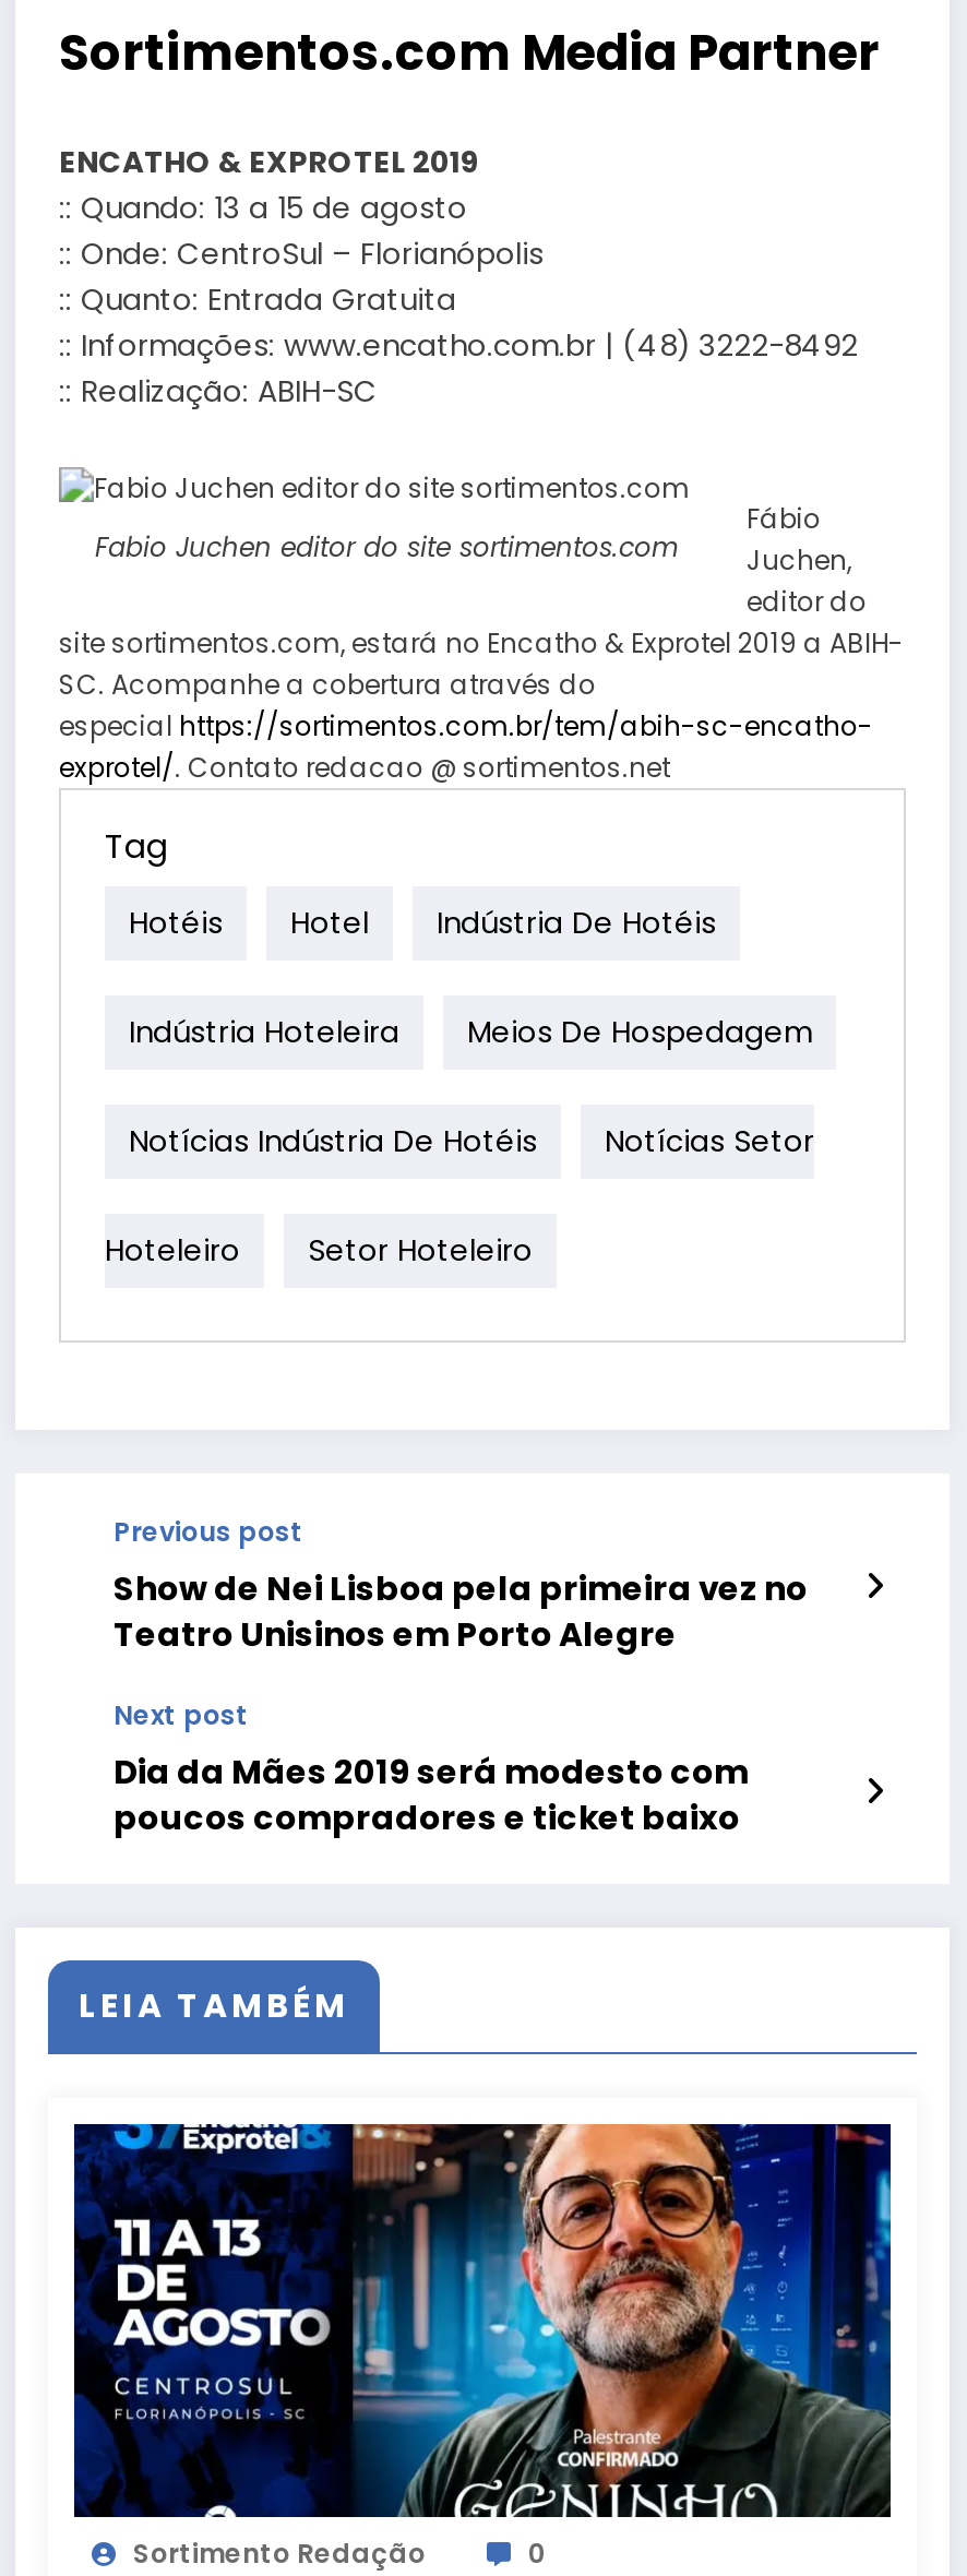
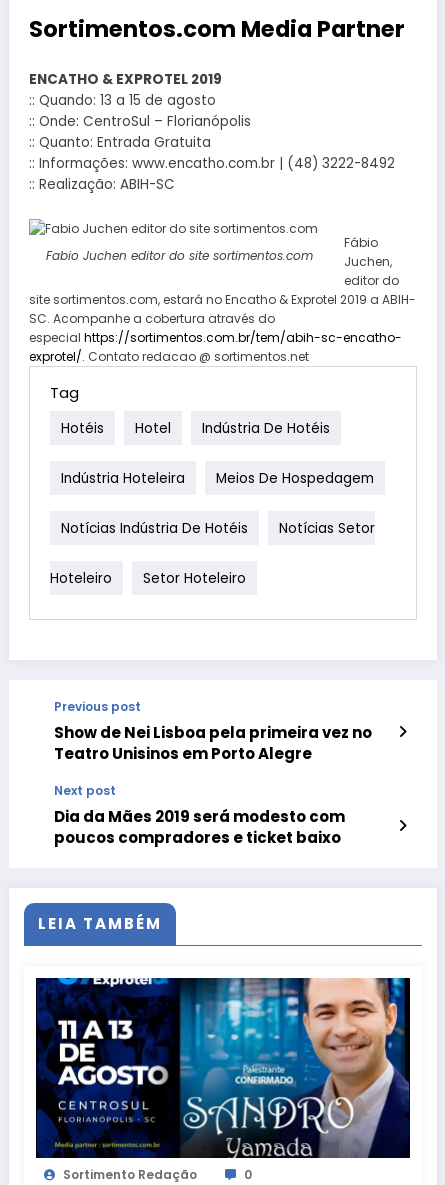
- [image]
+ [image]
